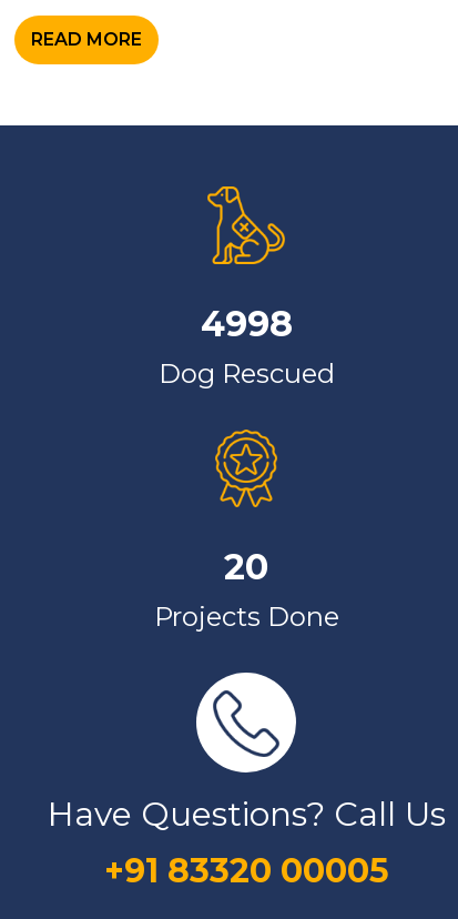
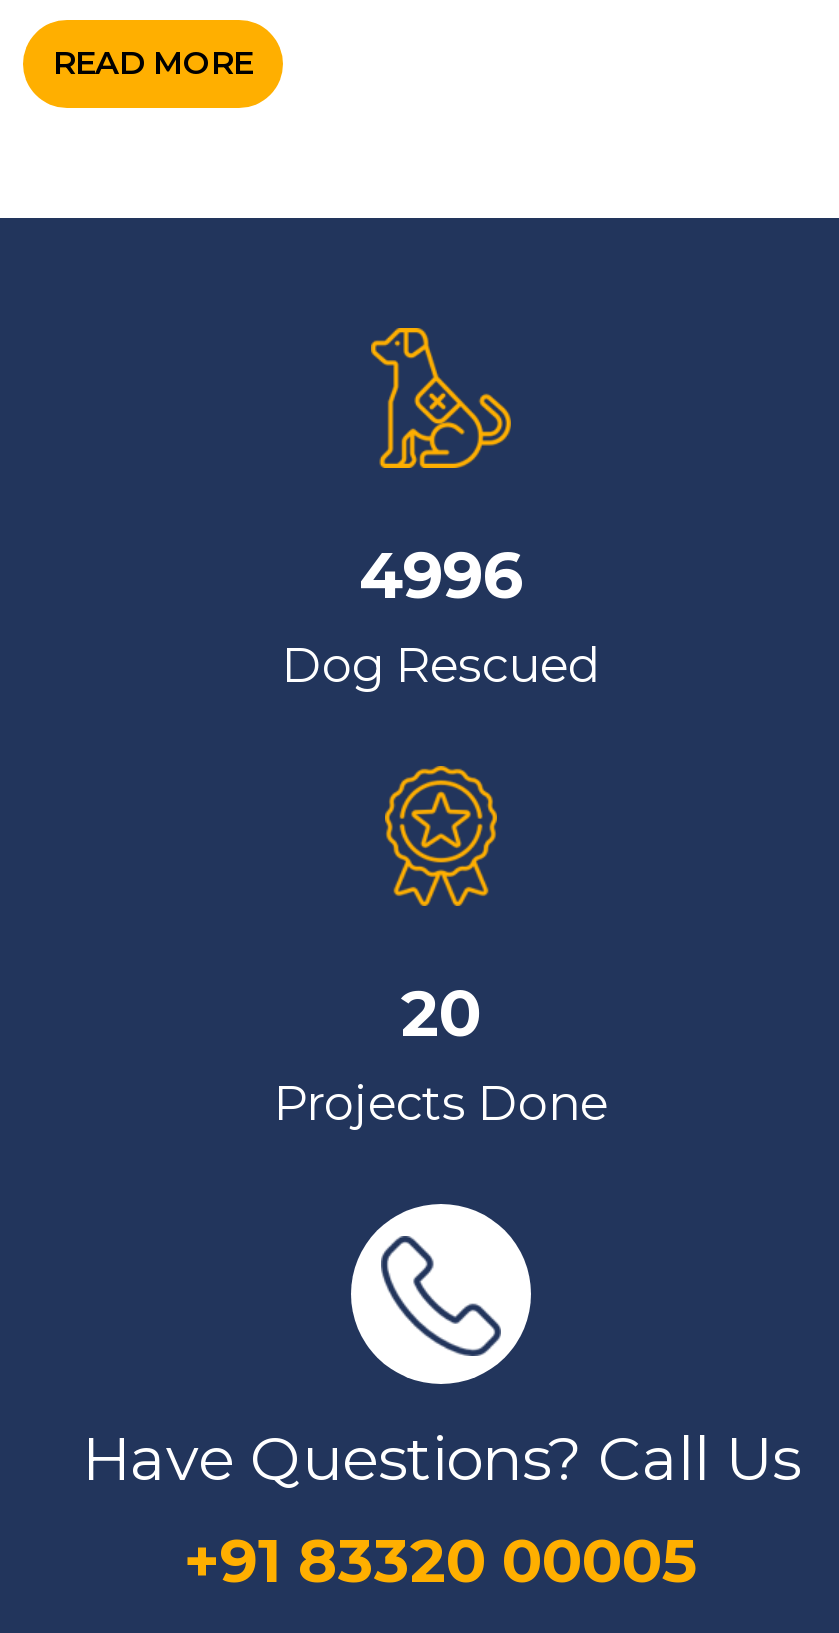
- 4998
+ 4996
